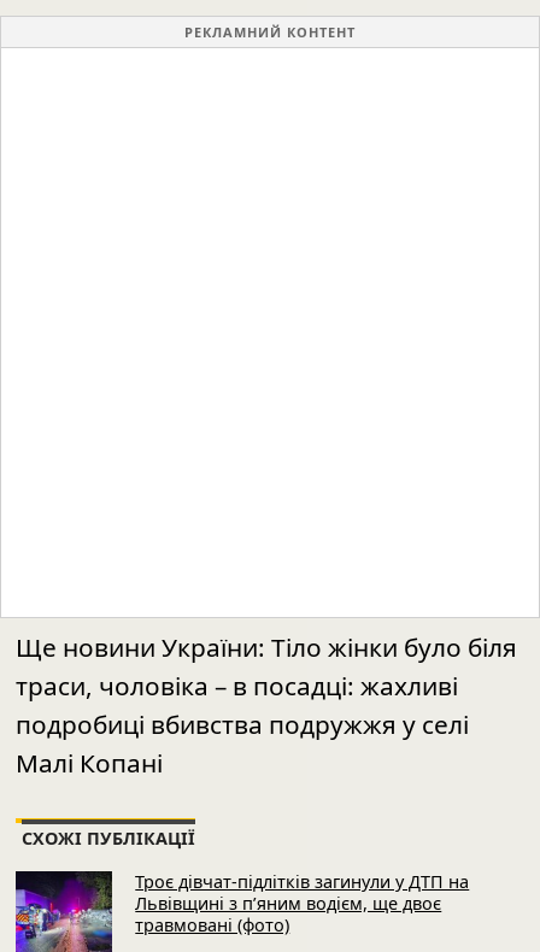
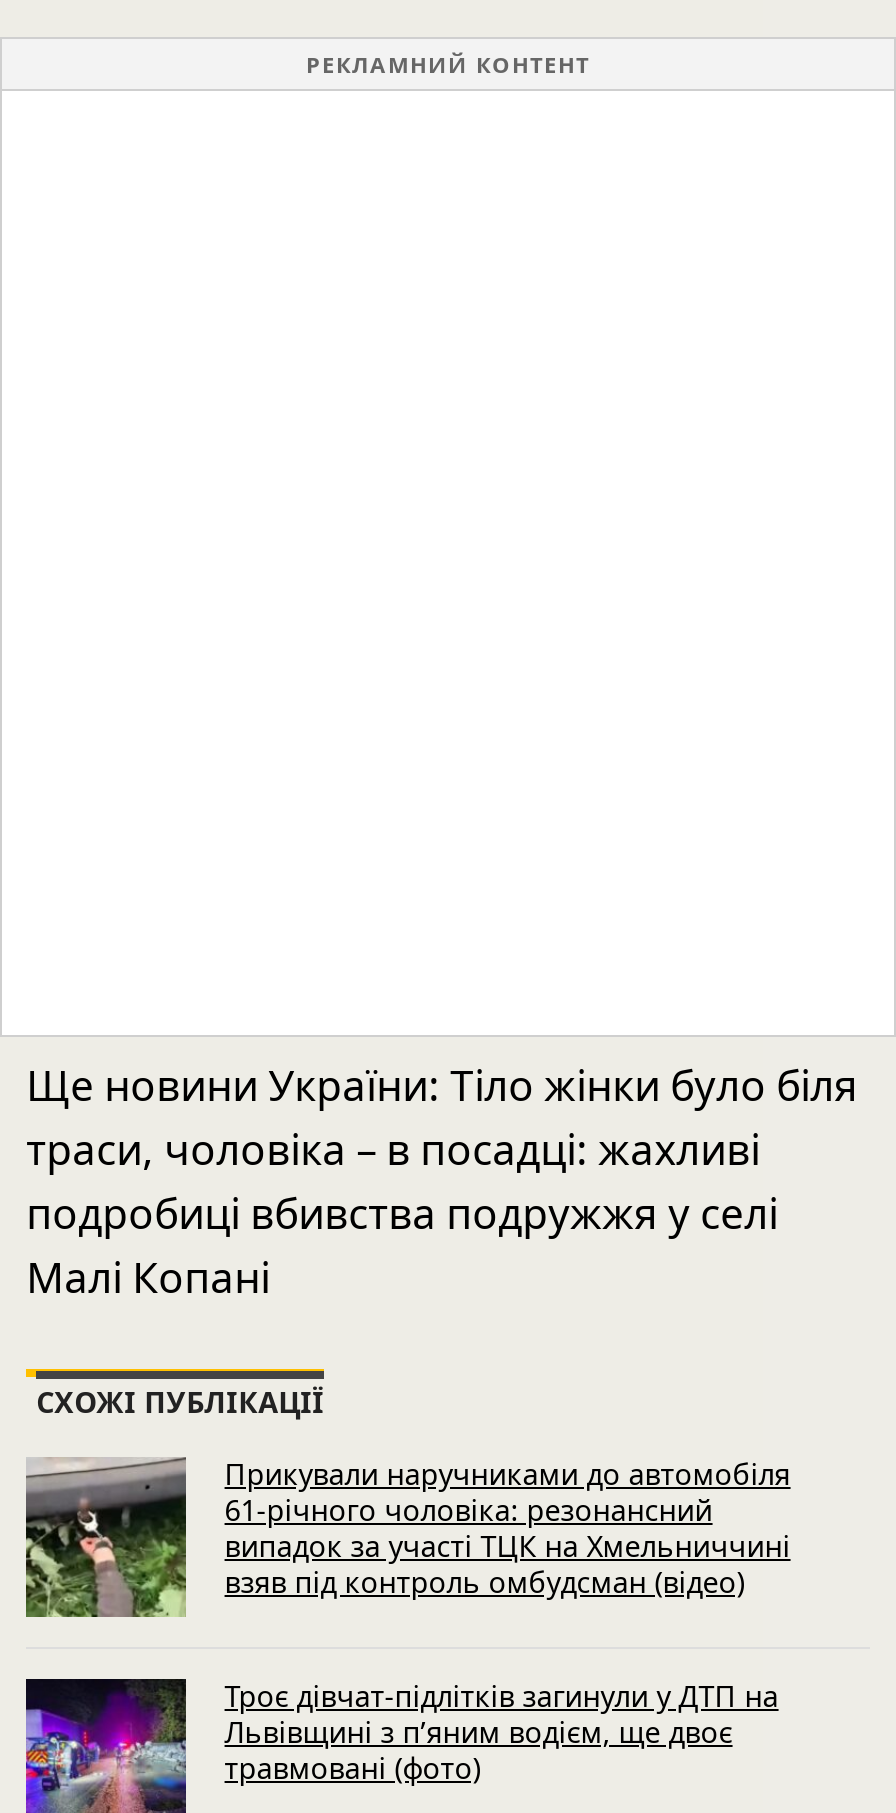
+ [image]
+ Прикували наручниками до автомобіля
+ 61-річного чоловіка: резонансний
+ випадок за участі ТЦК на Хмельниччині
+ взяв під контроль омбудсман (відео)
